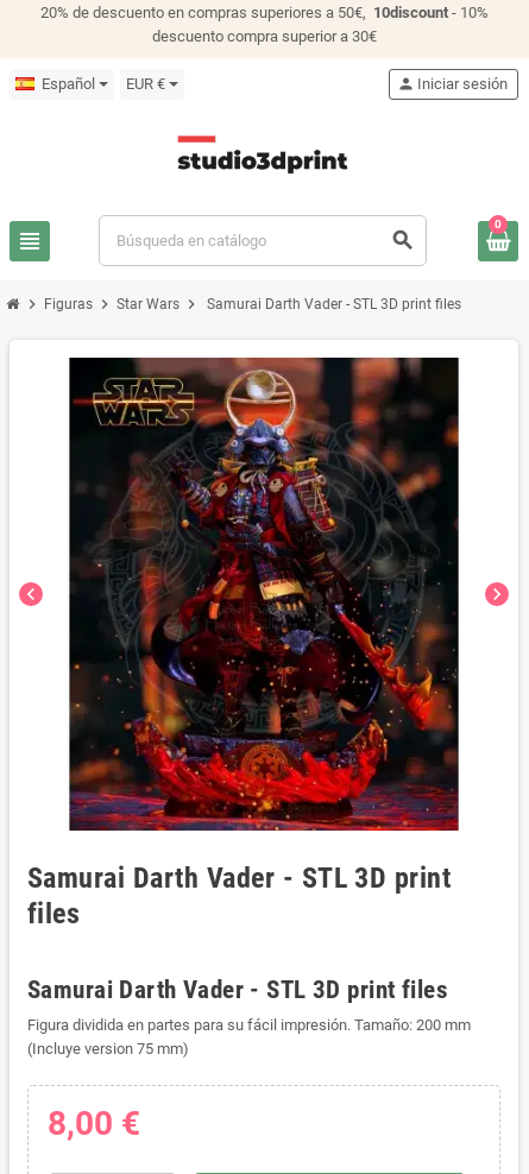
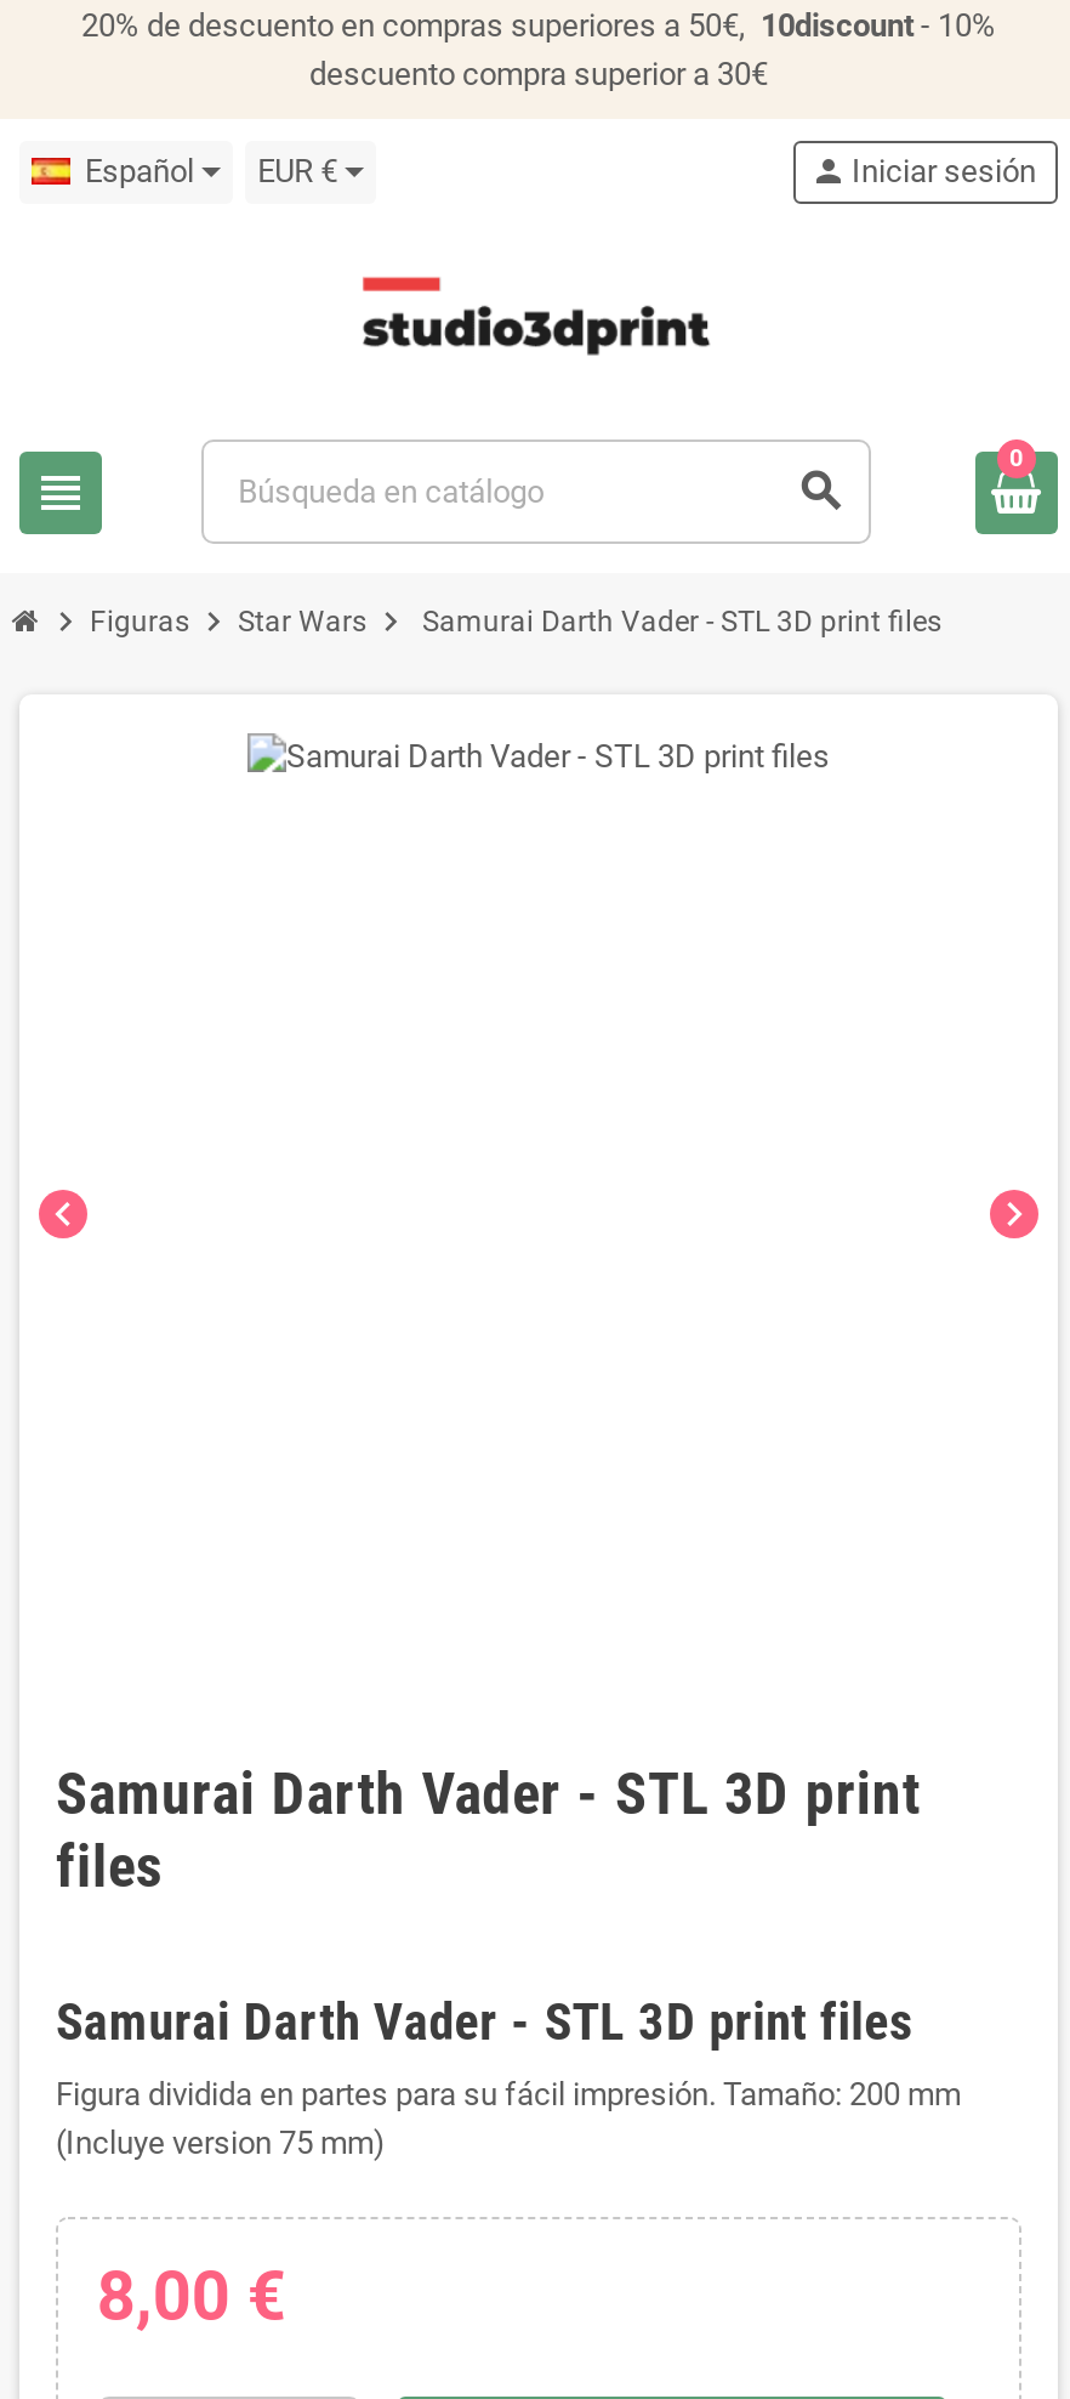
- [image]
